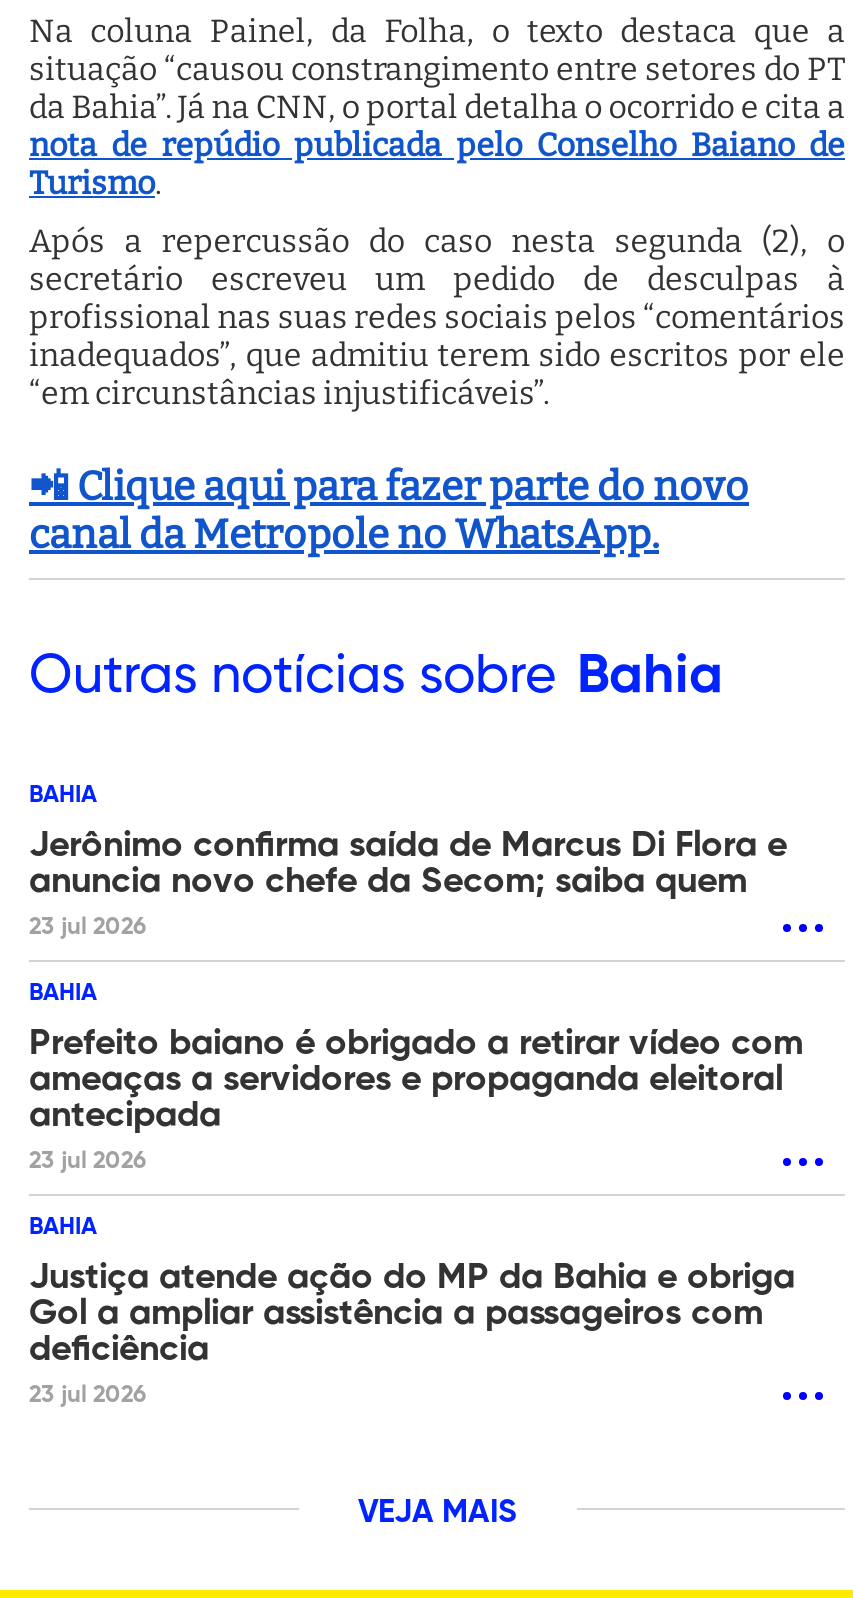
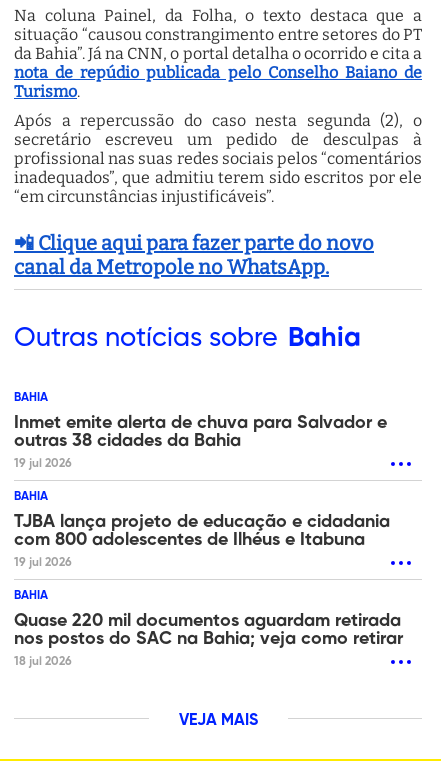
- Jerônimo confirma saída de Marcus Di Flora e
- anuncia novo chefe da Secom; saiba quem
- 23 jul 2026
+ Inmet emite alerta de chuva para Salvador e
+ outras 38 cidades da Bahia
+ 19 jul 2026

- Prefeito baiano é obrigado a retirar vídeo com
- ameaças a servidores e propaganda eleitoral
- antecipada
- 23 jul 2026
+ TJBA lança projeto de educação e cidadania
+ com 800 adolescentes de Ilhéus e Itabuna
+ 19 jul 2026

- Justiça atende ação do MP da Bahia e obriga
- Gol a ampliar assistência a passageiros com
- deficiência
- 23 jul 2026
+ Quase 220 mil documentos aguardam retirada
+ nos postos do SAC na Bahia; veja como retirar
+ 18 jul 2026
